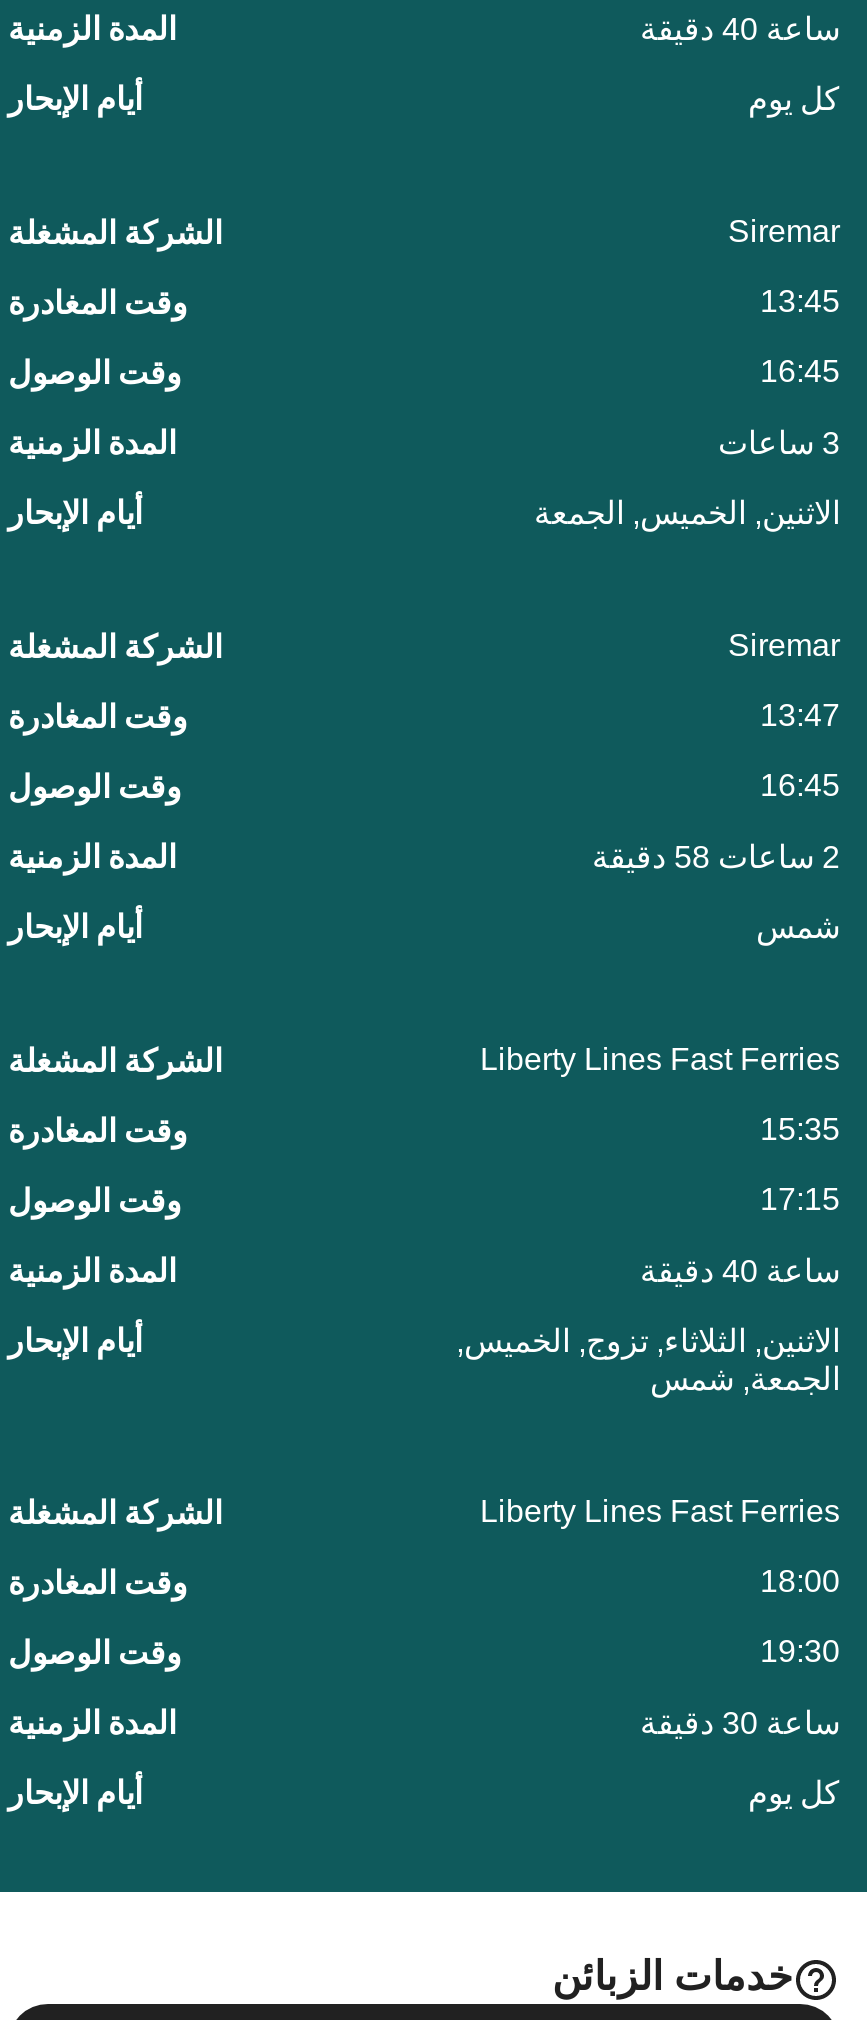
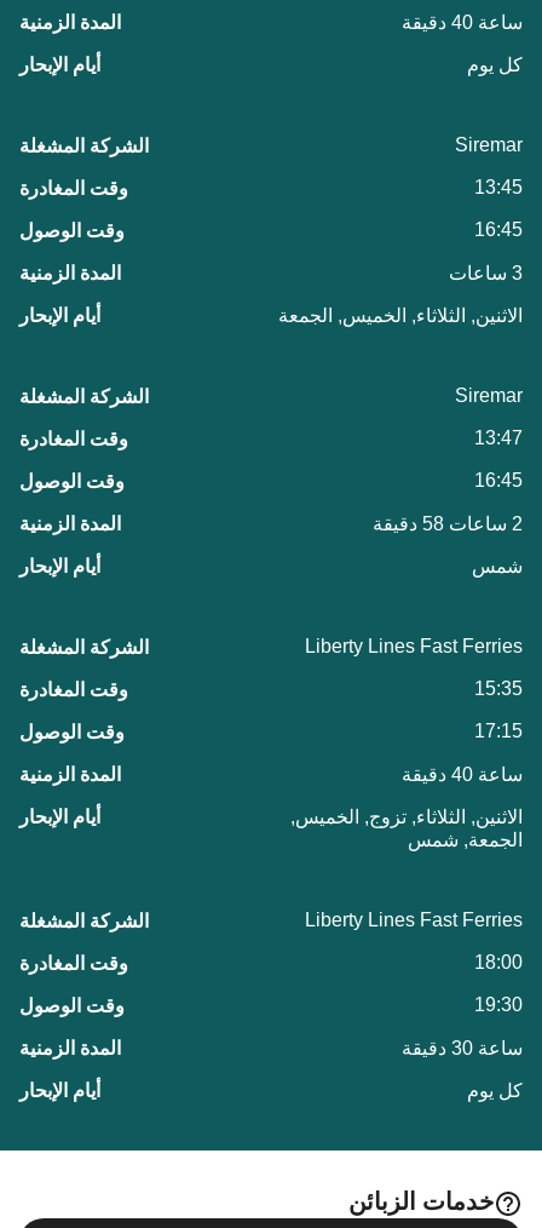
- الاثنين, الخميس, الجمعة
+ الاثنين, الثلاثاء, الخميس, الجمعة
